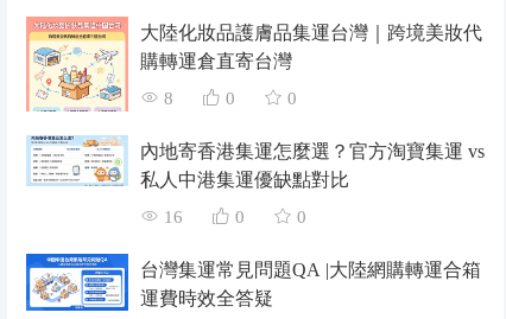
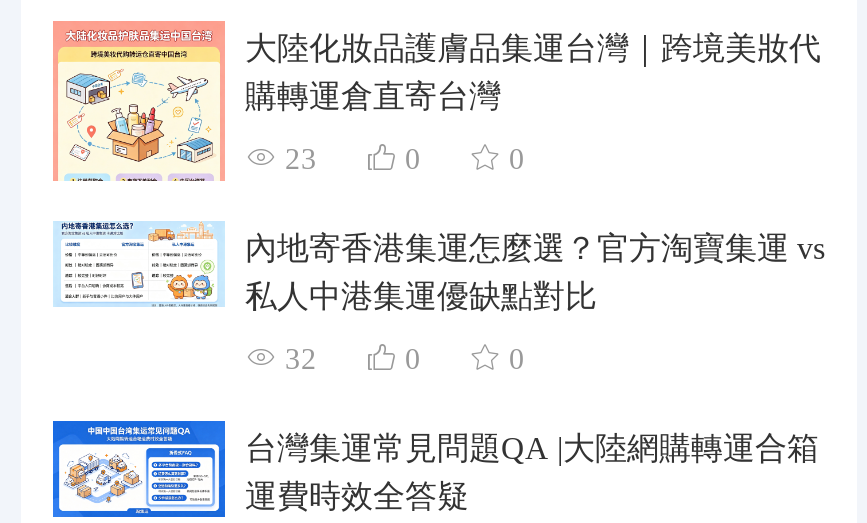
- 8
+ 23

- 16
+ 32
